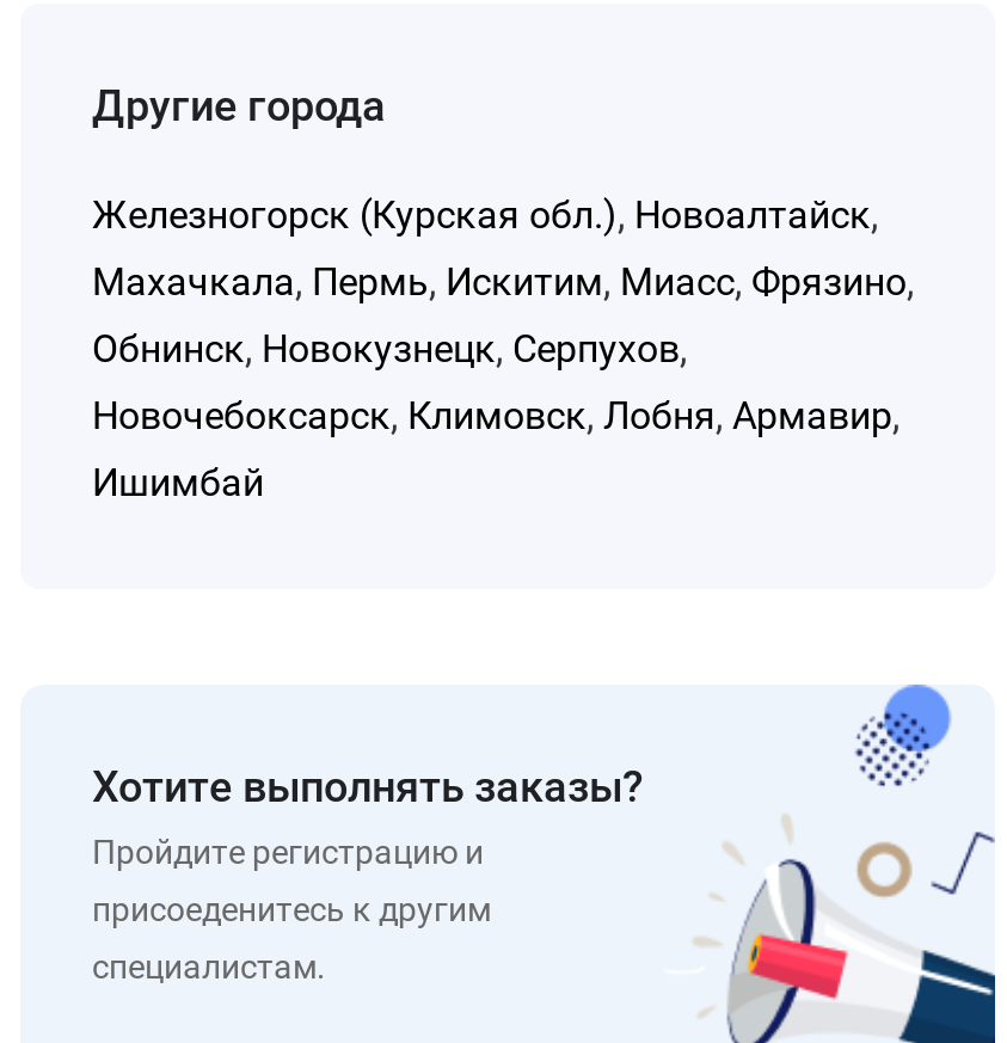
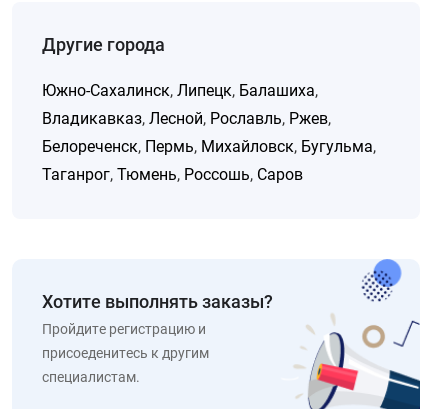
- Железногорск (Курская обл.), Новоалтайск,
- Махачкала, Пермь, Искитим, Миасс, Фрязино,
- Обнинск, Новокузнецк, Серпухов,
- Новочебоксарск, Климовск, Лобня, Армавир,
- Ишимбай
+ Южно-Сахалинск, Липецк, Балашиха,
+ Владикавказ, Лесной, Рославль, Ржев,
+ Белореченск, Пермь, Михайловск, Бугульма,
+ Таганрог, Тюмень, Россошь, Саров
